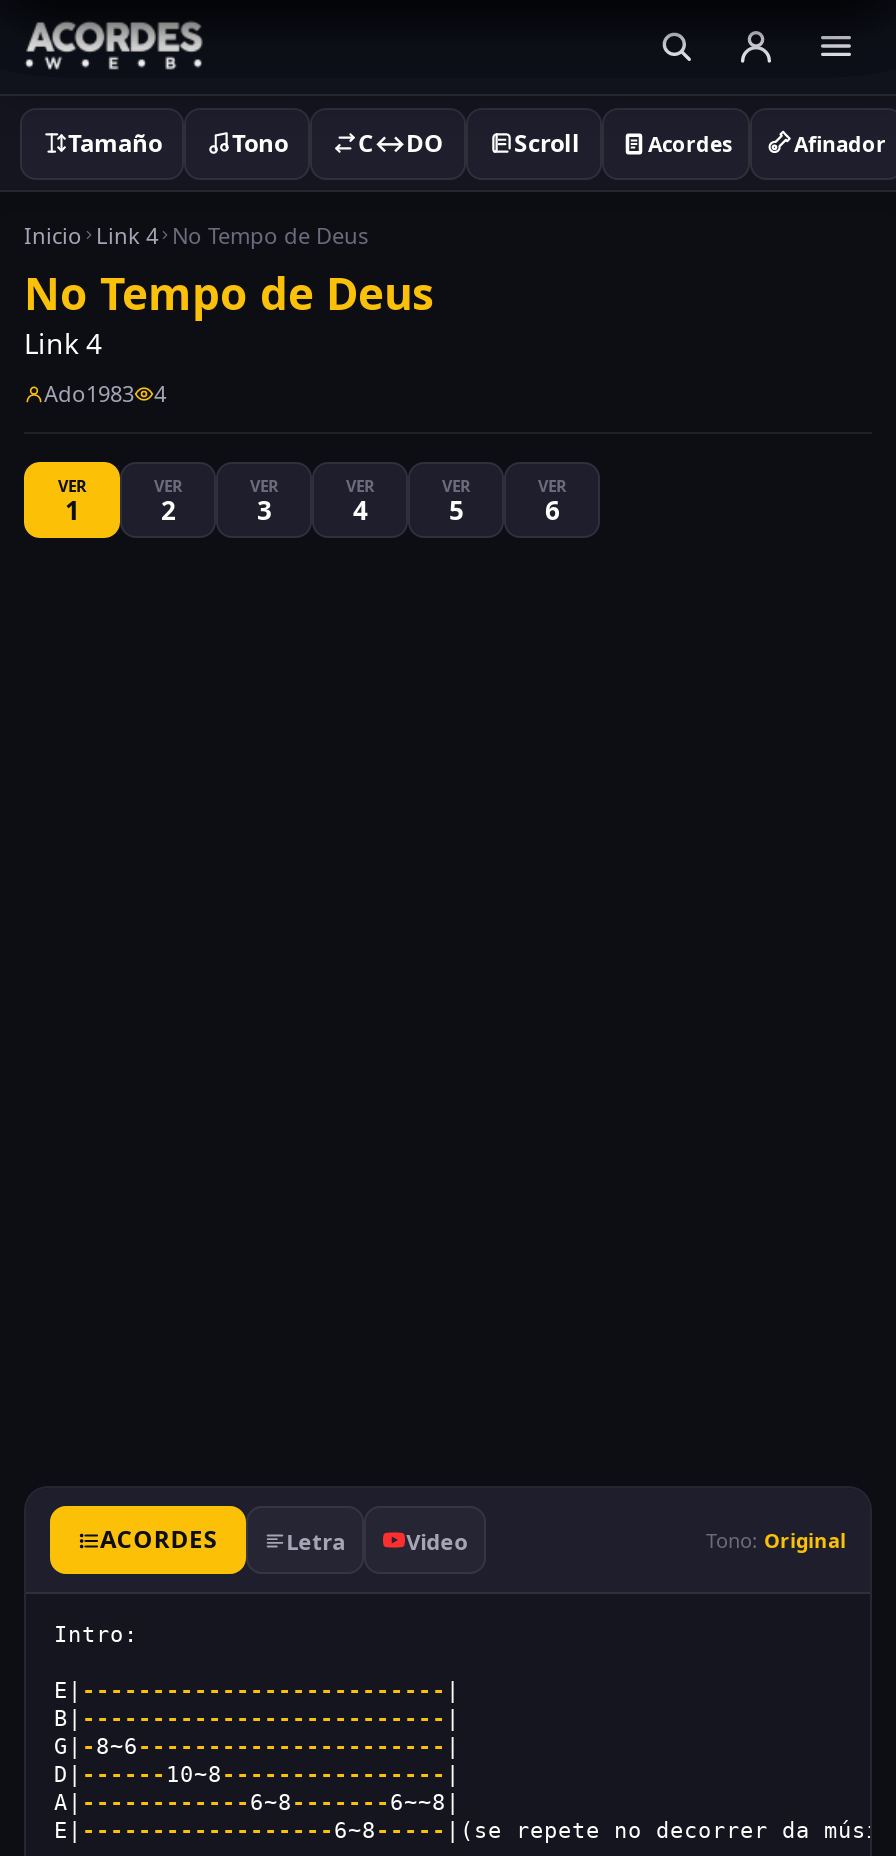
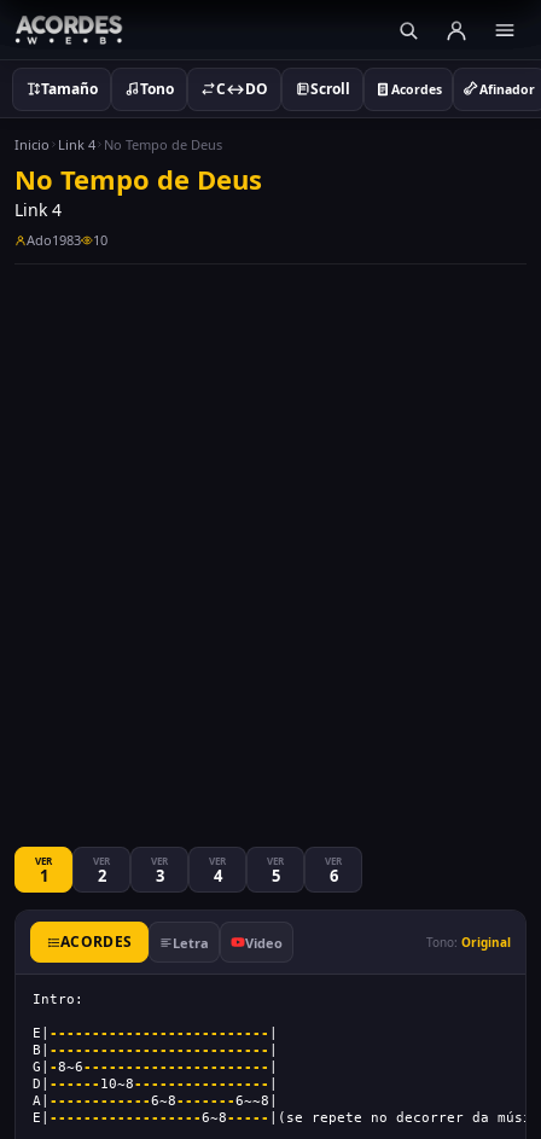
- Ado1983 4
+ Ado1983 10

moved down: VER | VER | 2 | ... | VER | 6
